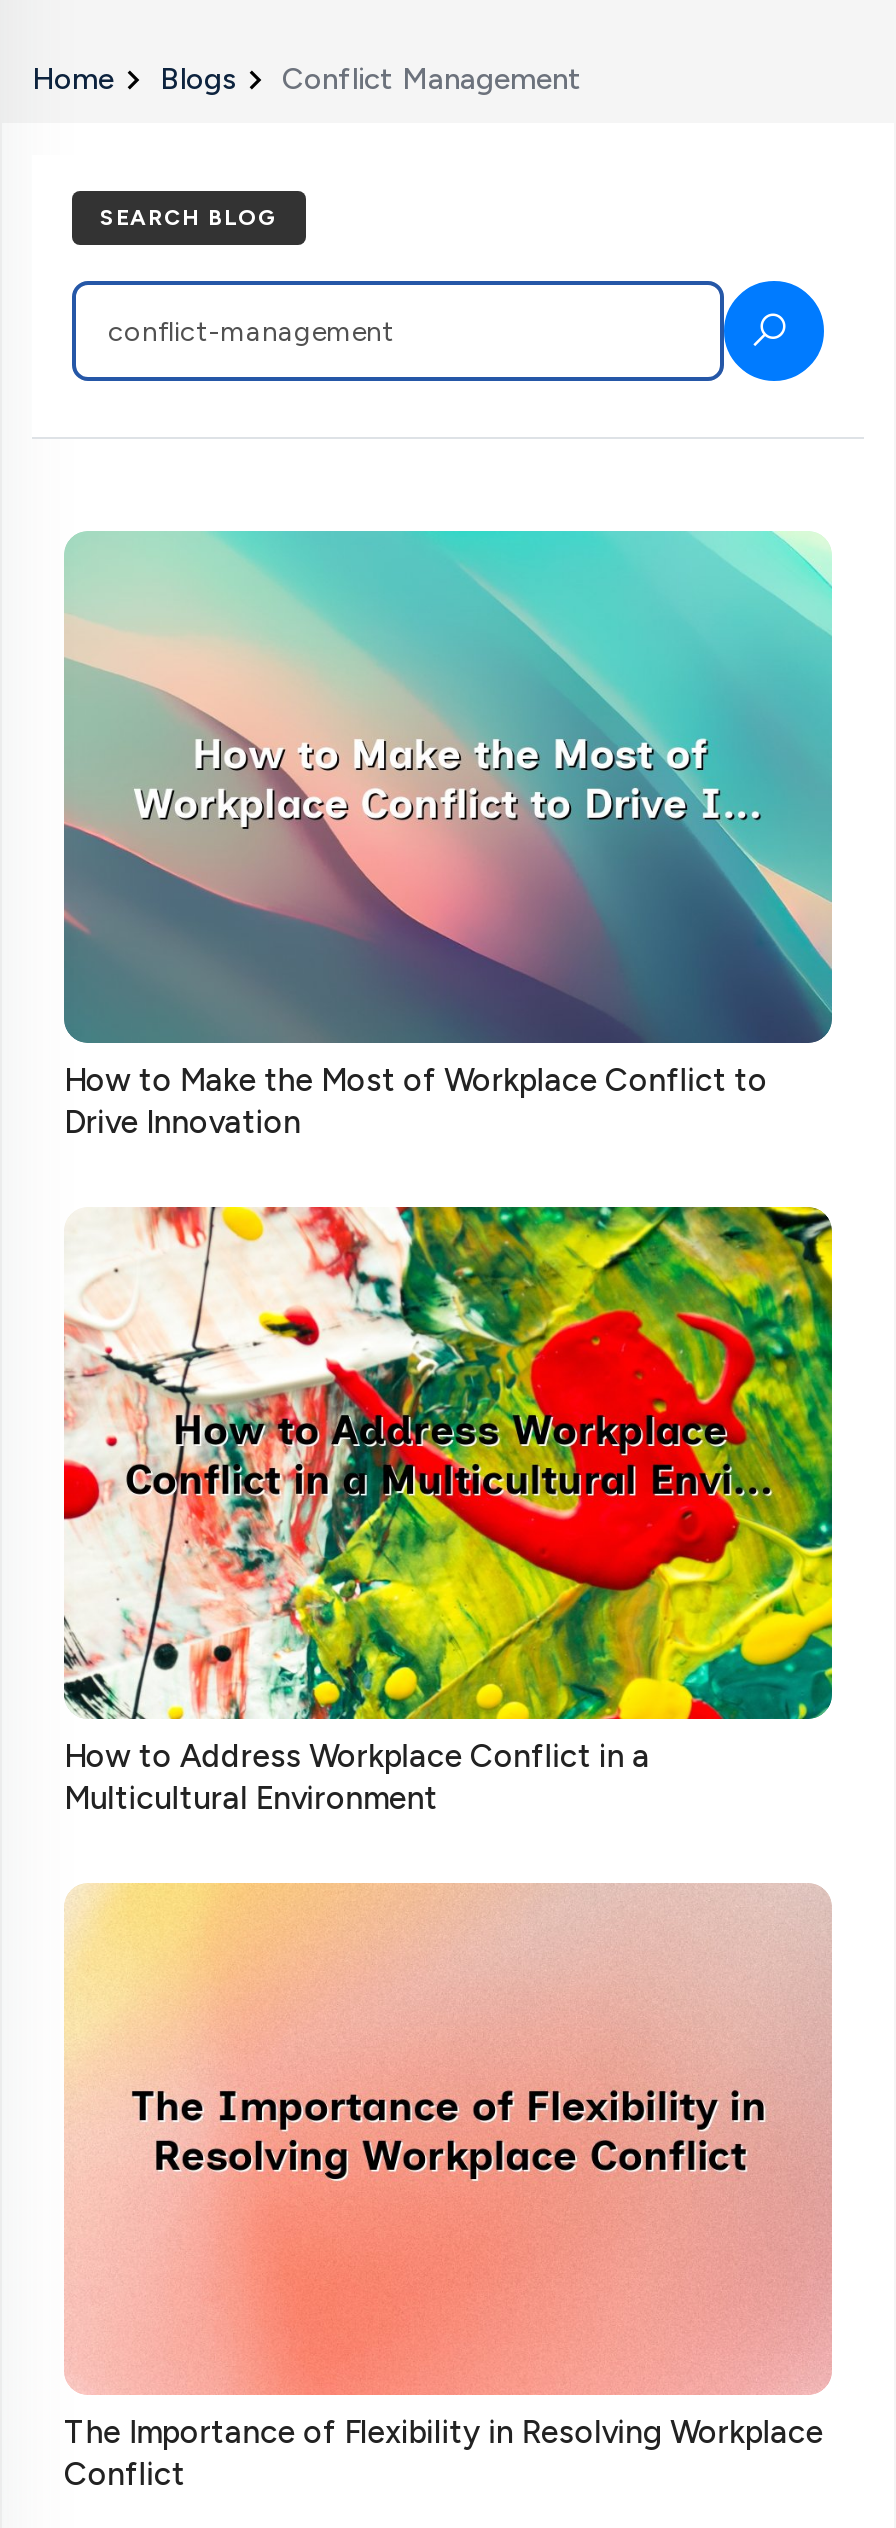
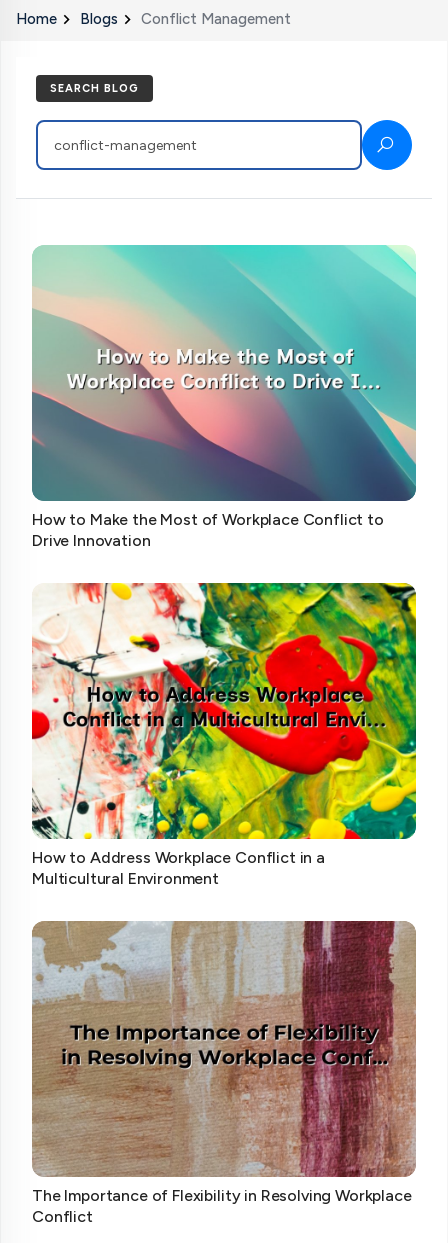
- [image]
+ [image]
